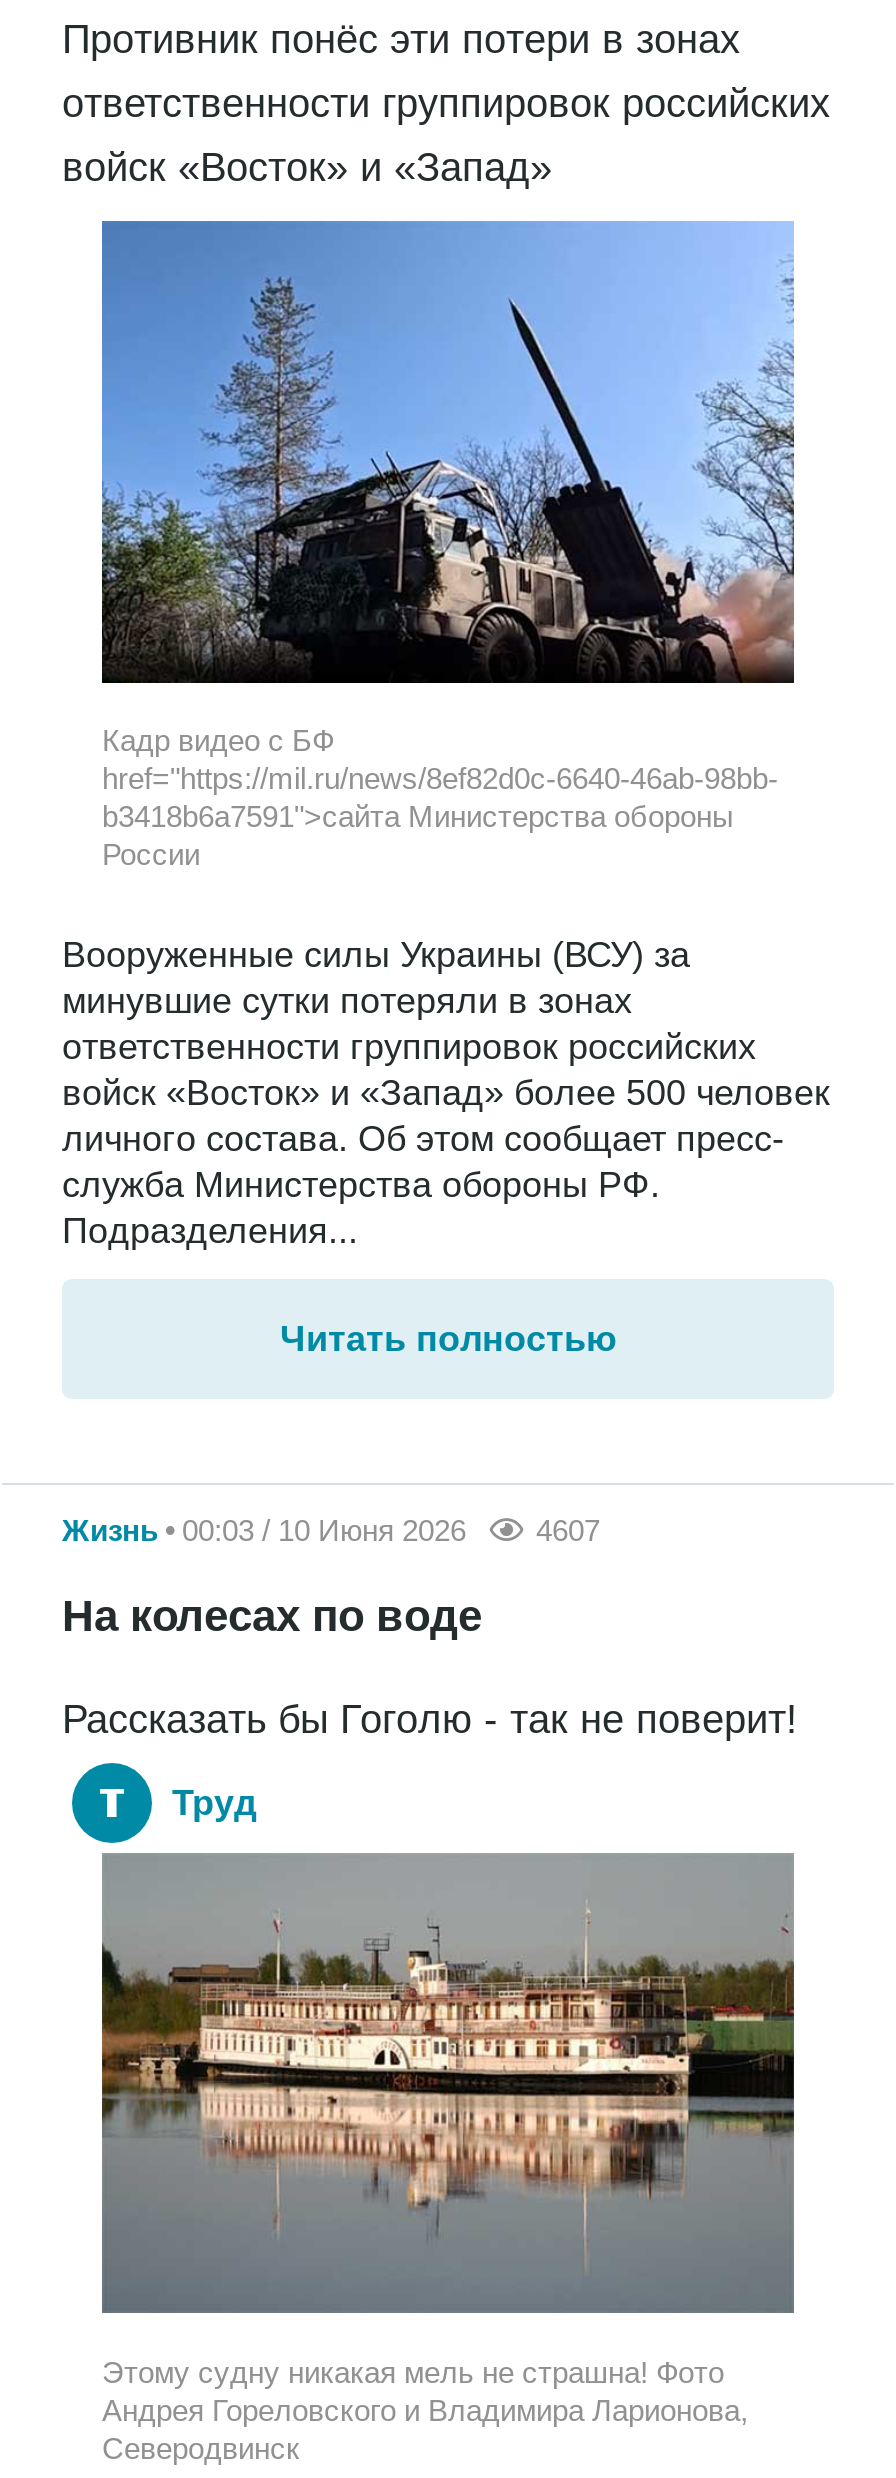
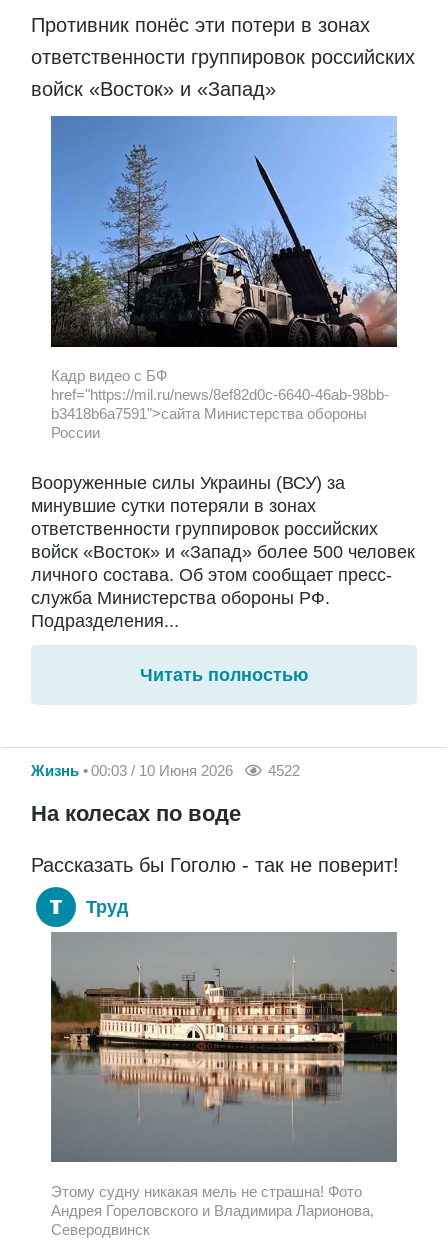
- 4607
+ 4522
